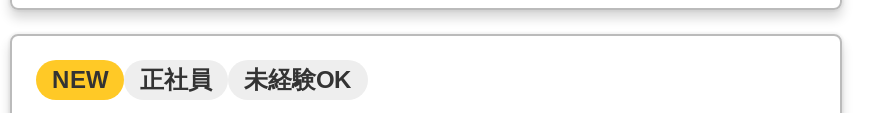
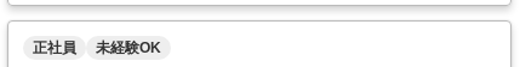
- NEW
